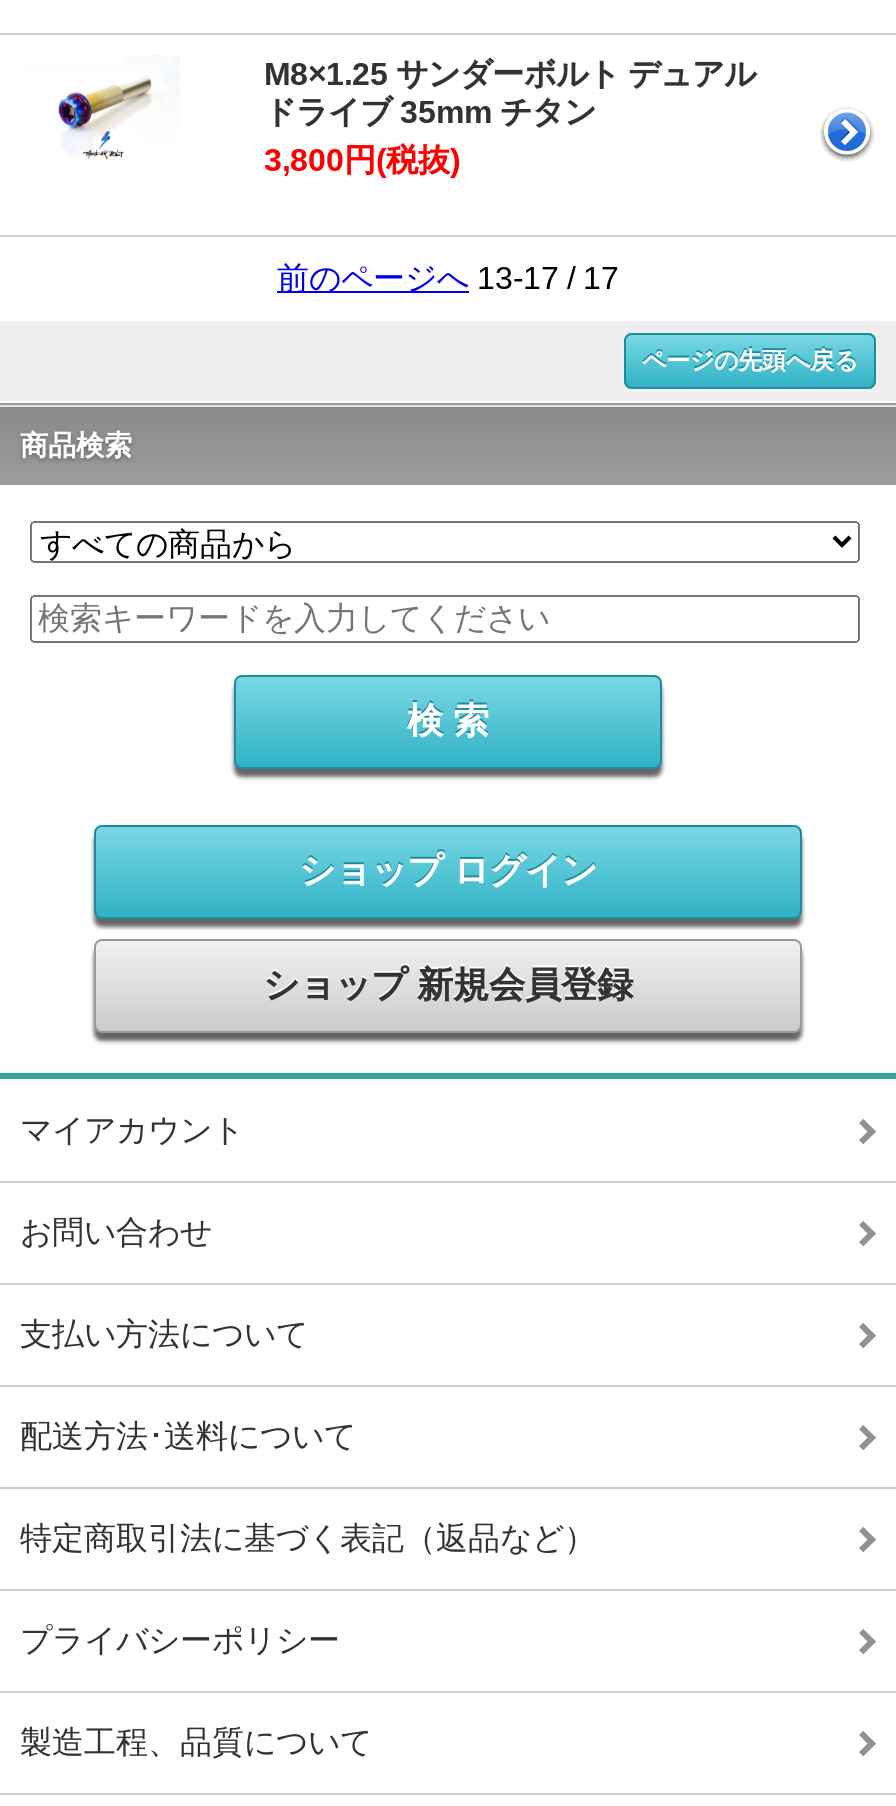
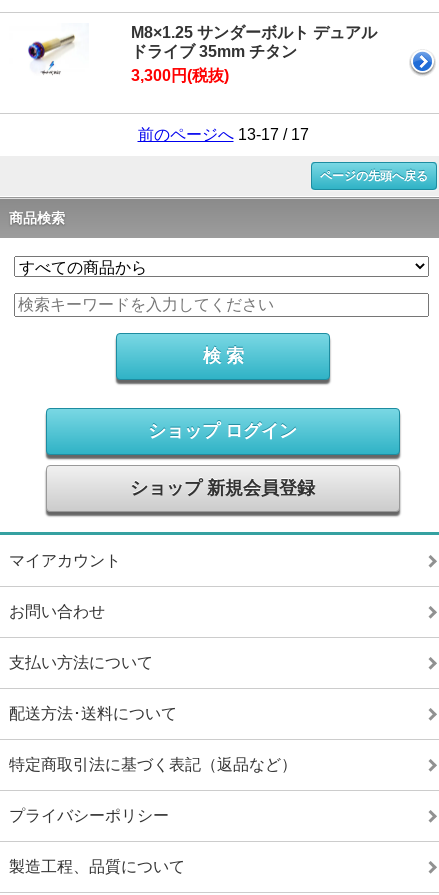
- 3,800円(税抜)
+ 3,300円(税抜)
